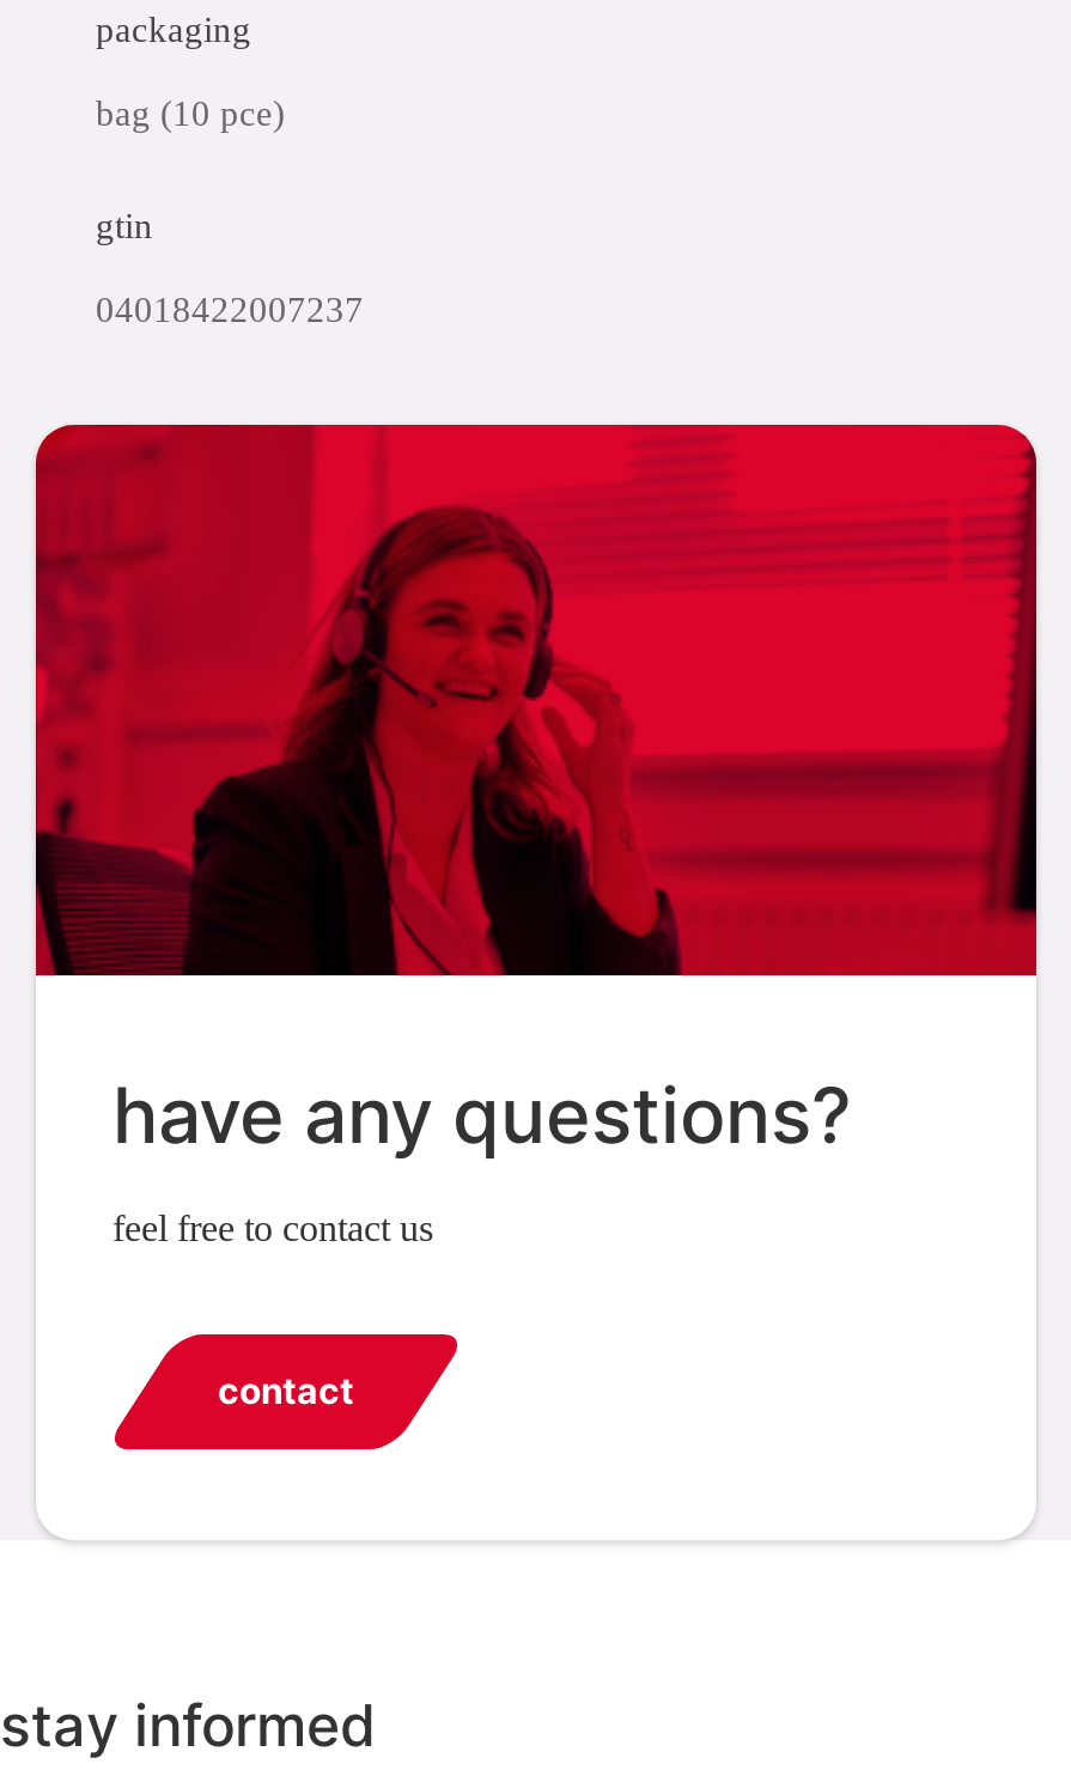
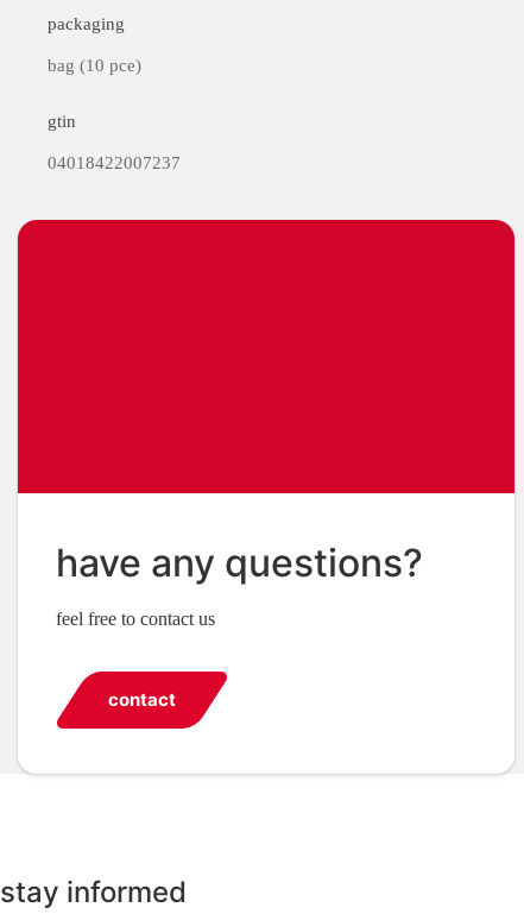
- [image]
